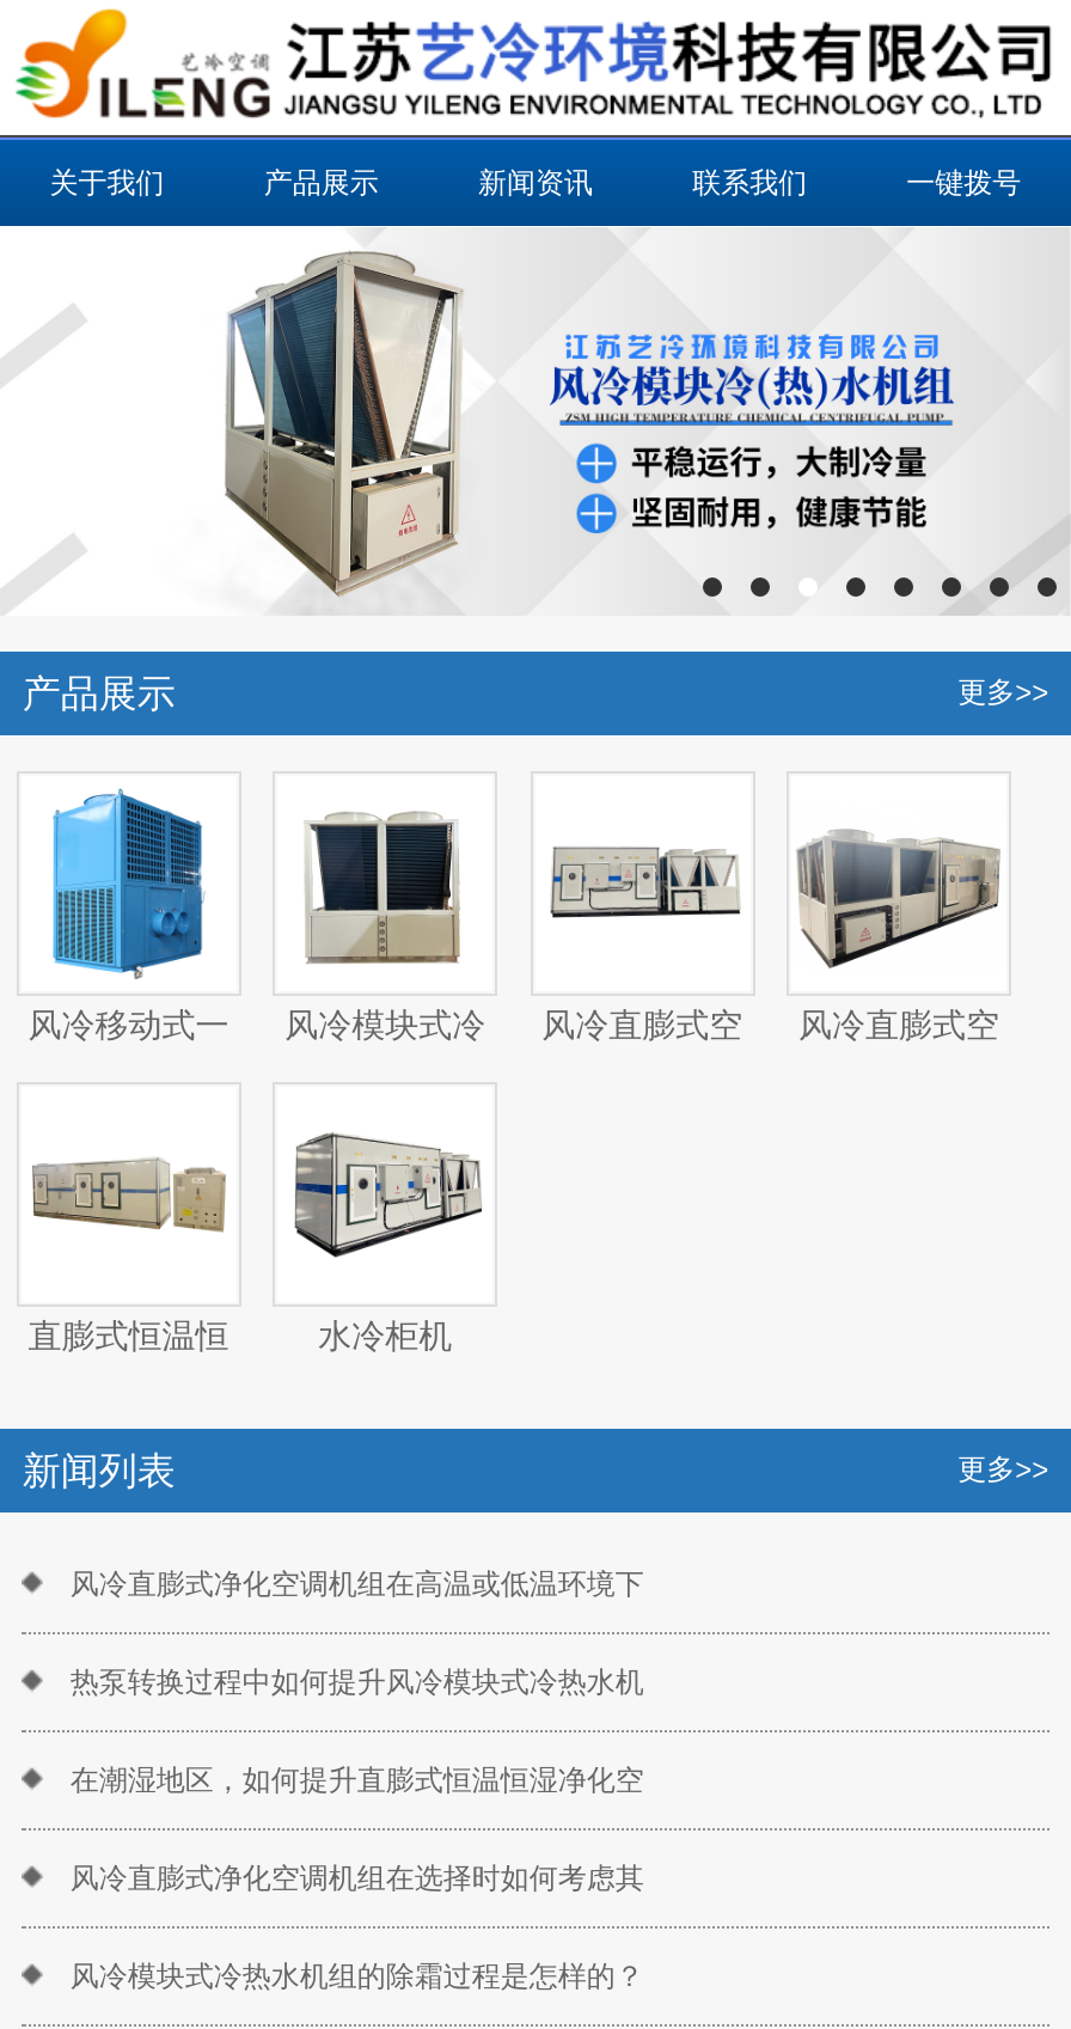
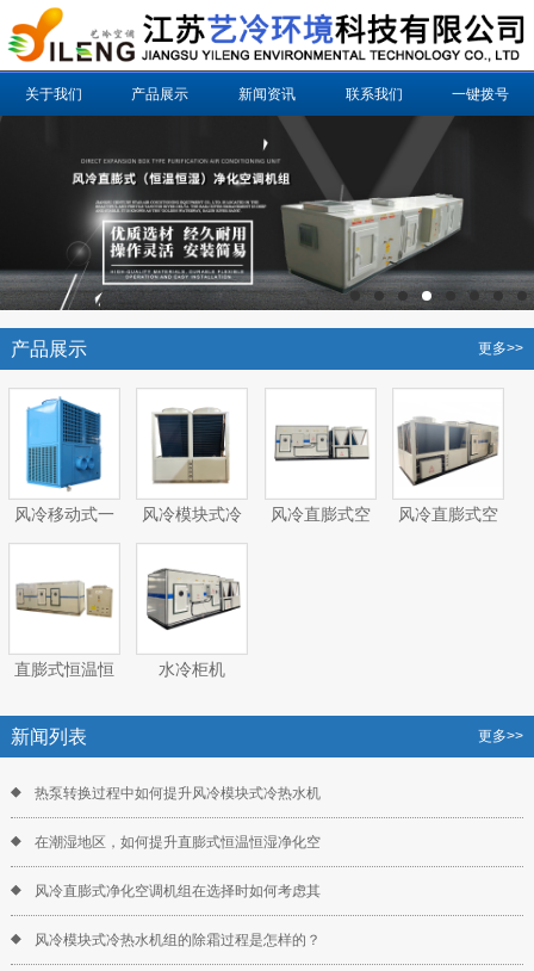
- [image]
+ [image]

- 风冷直膨式净化空调机组在高温或低温环境下
